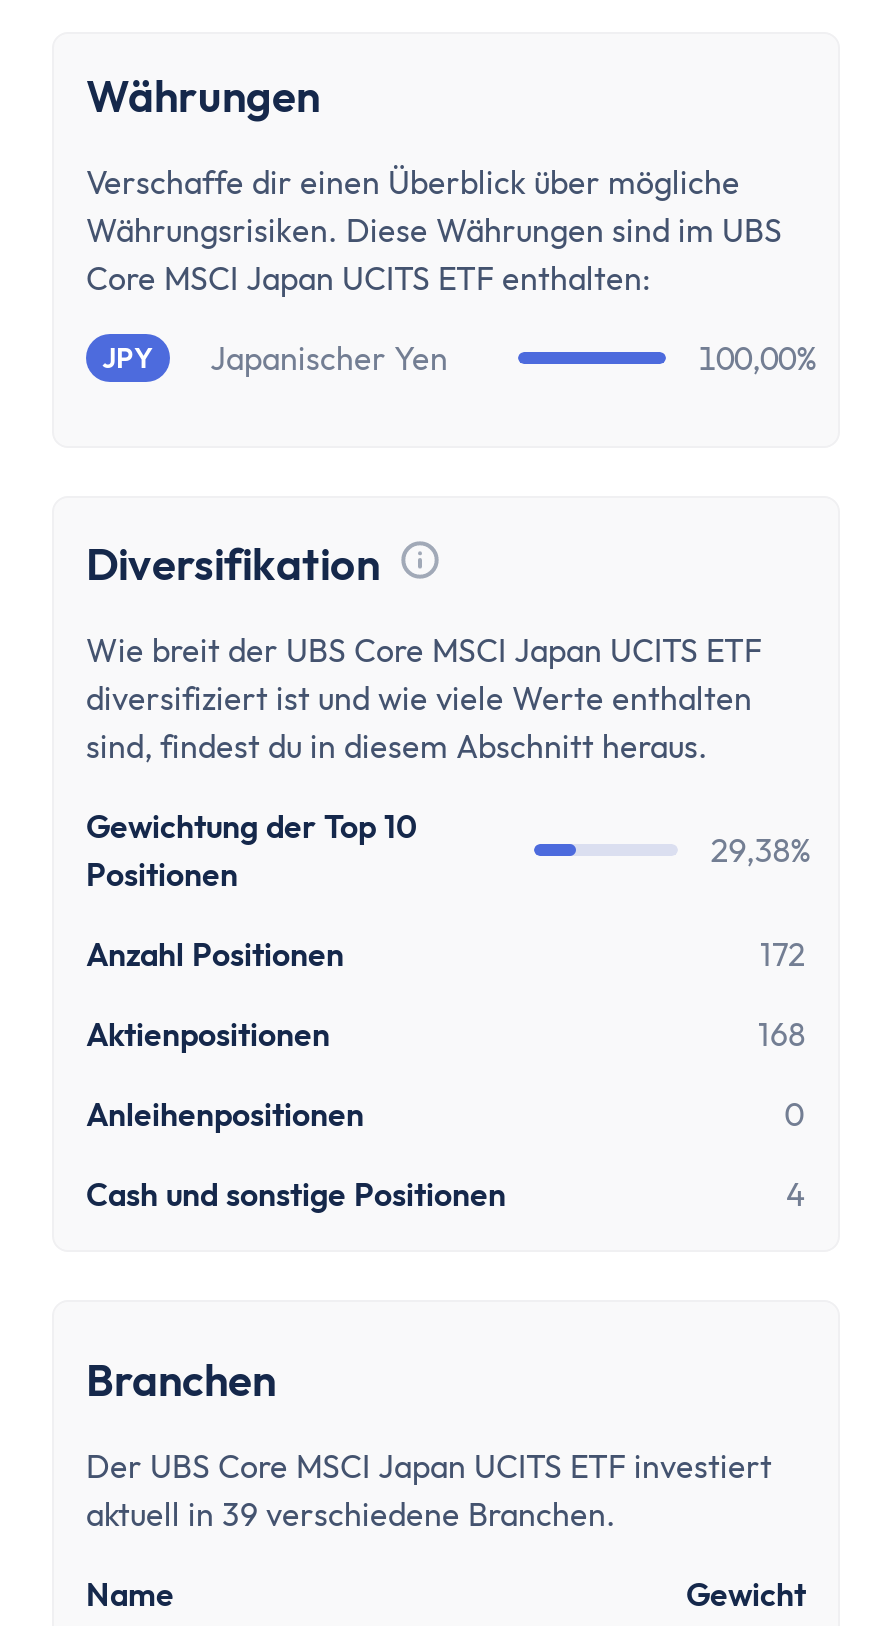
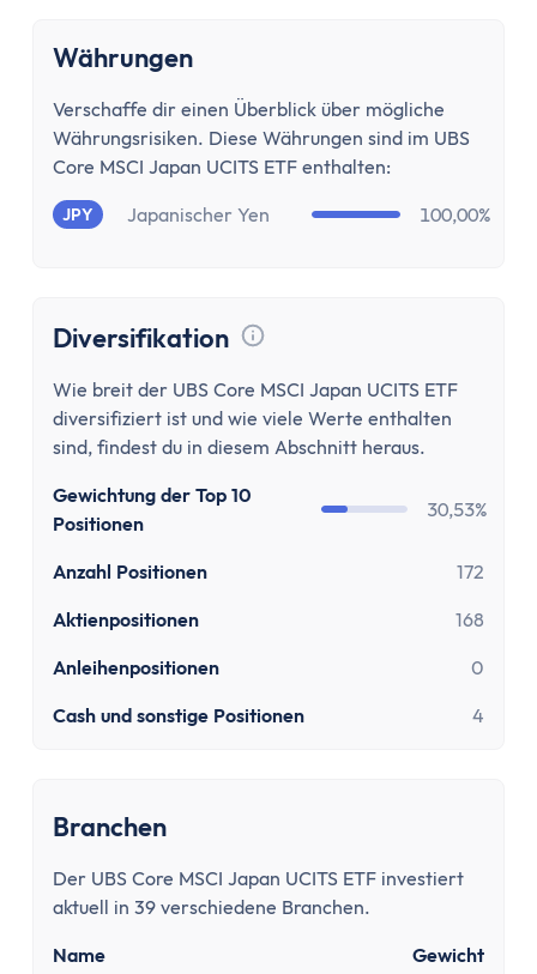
- 29,38%
+ 30,53%
